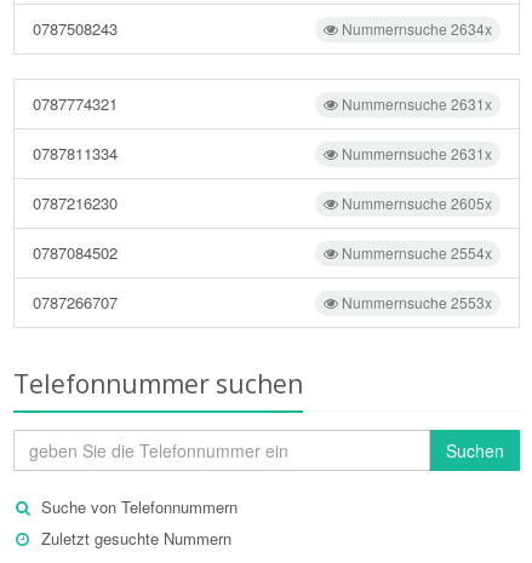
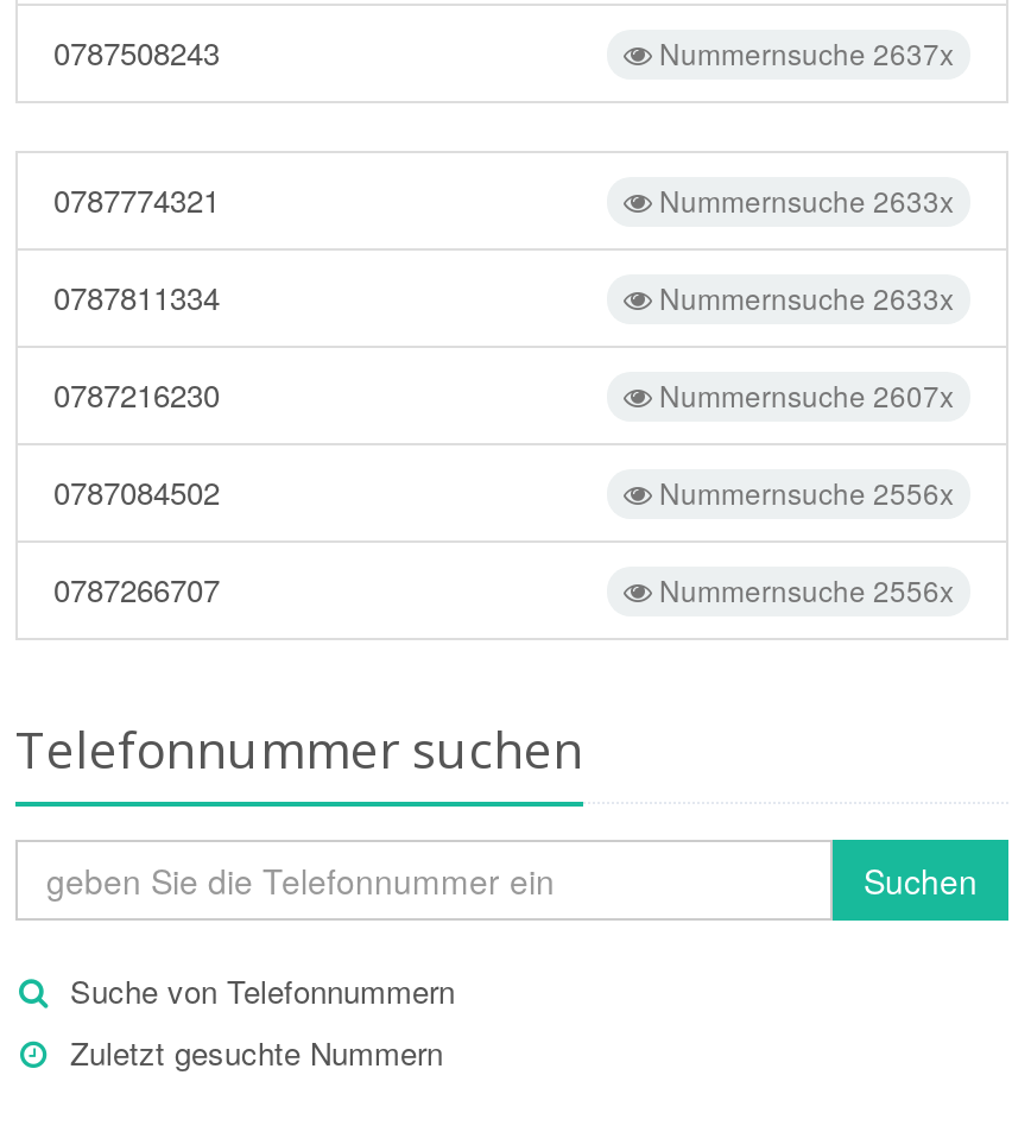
- Nummernsuche 2634x
+ Nummernsuche 2637x

- Nummernsuche 2631x
+ Nummernsuche 2633x

- Nummernsuche 2631x
+ Nummernsuche 2633x

- Nummernsuche 2605x
+ Nummernsuche 2607x

- Nummernsuche 2554x
+ Nummernsuche 2556x

- Nummernsuche 2553x
+ Nummernsuche 2556x
